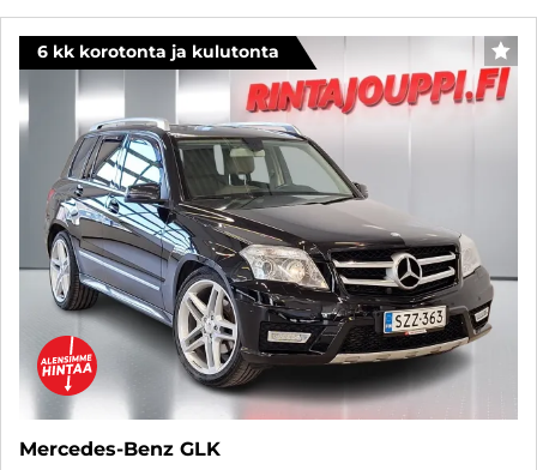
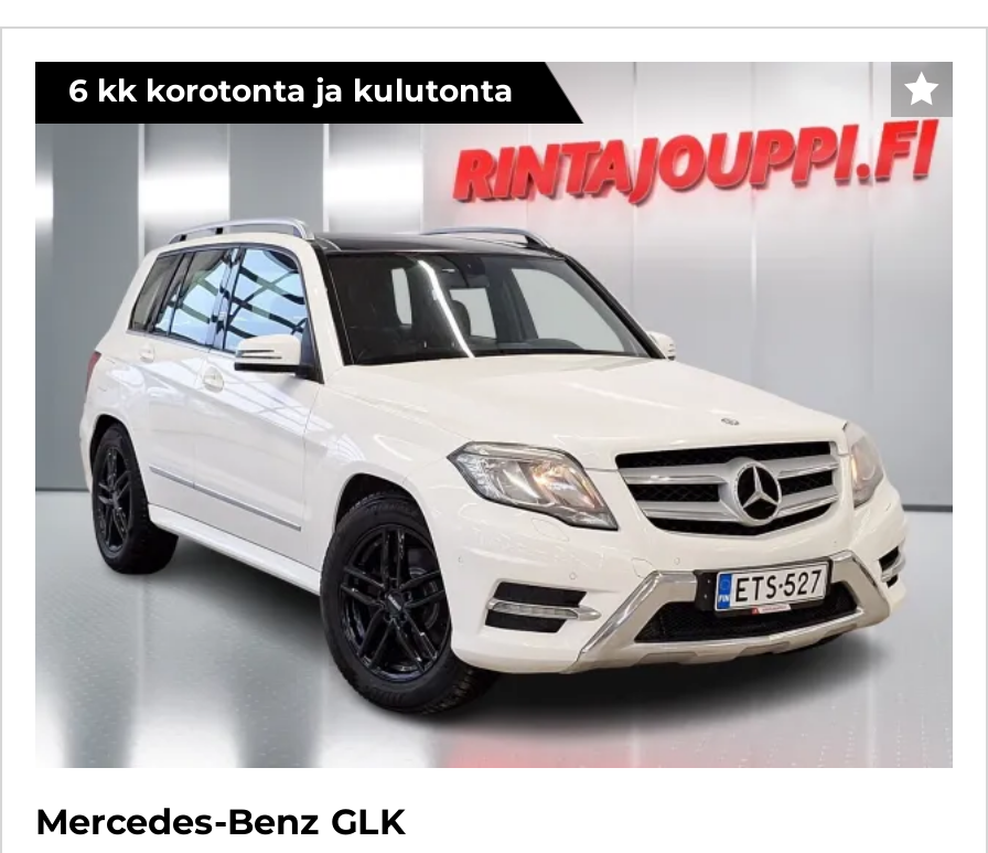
- [image]
+ [image]
